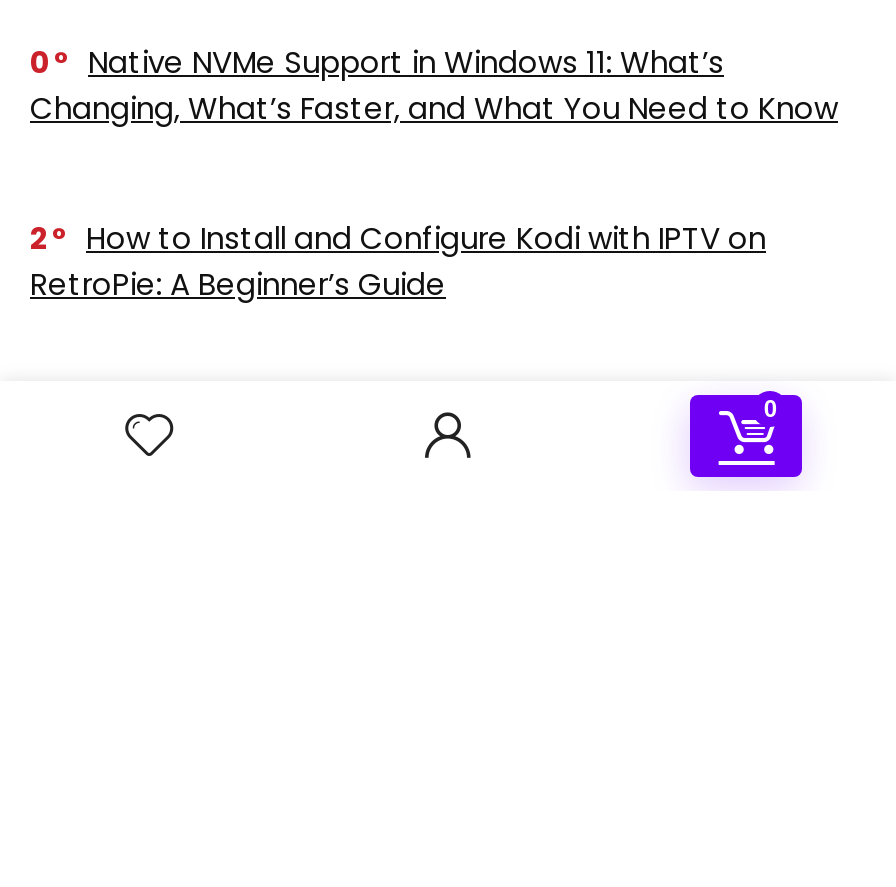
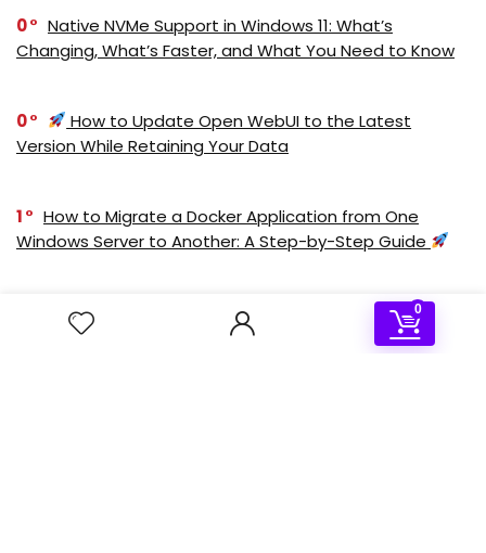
- 2
- How to Install and Configure Kodi with IPTV on
- RetroPie: A Beginner’s Guide
+ 0
+ How to Update Open WebUI to the Latest
+ Version While Retaining Your Data
+ 1
+ How to Migrate a Docker Application from One
+ Windows Server to Another: A Step-by-Step Guide
